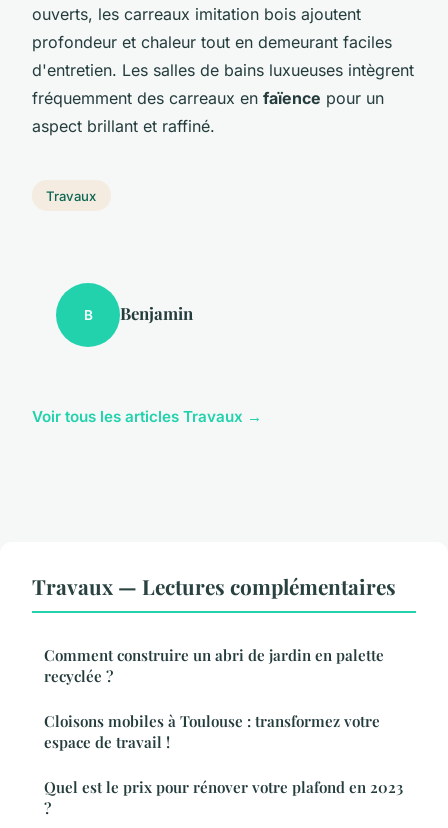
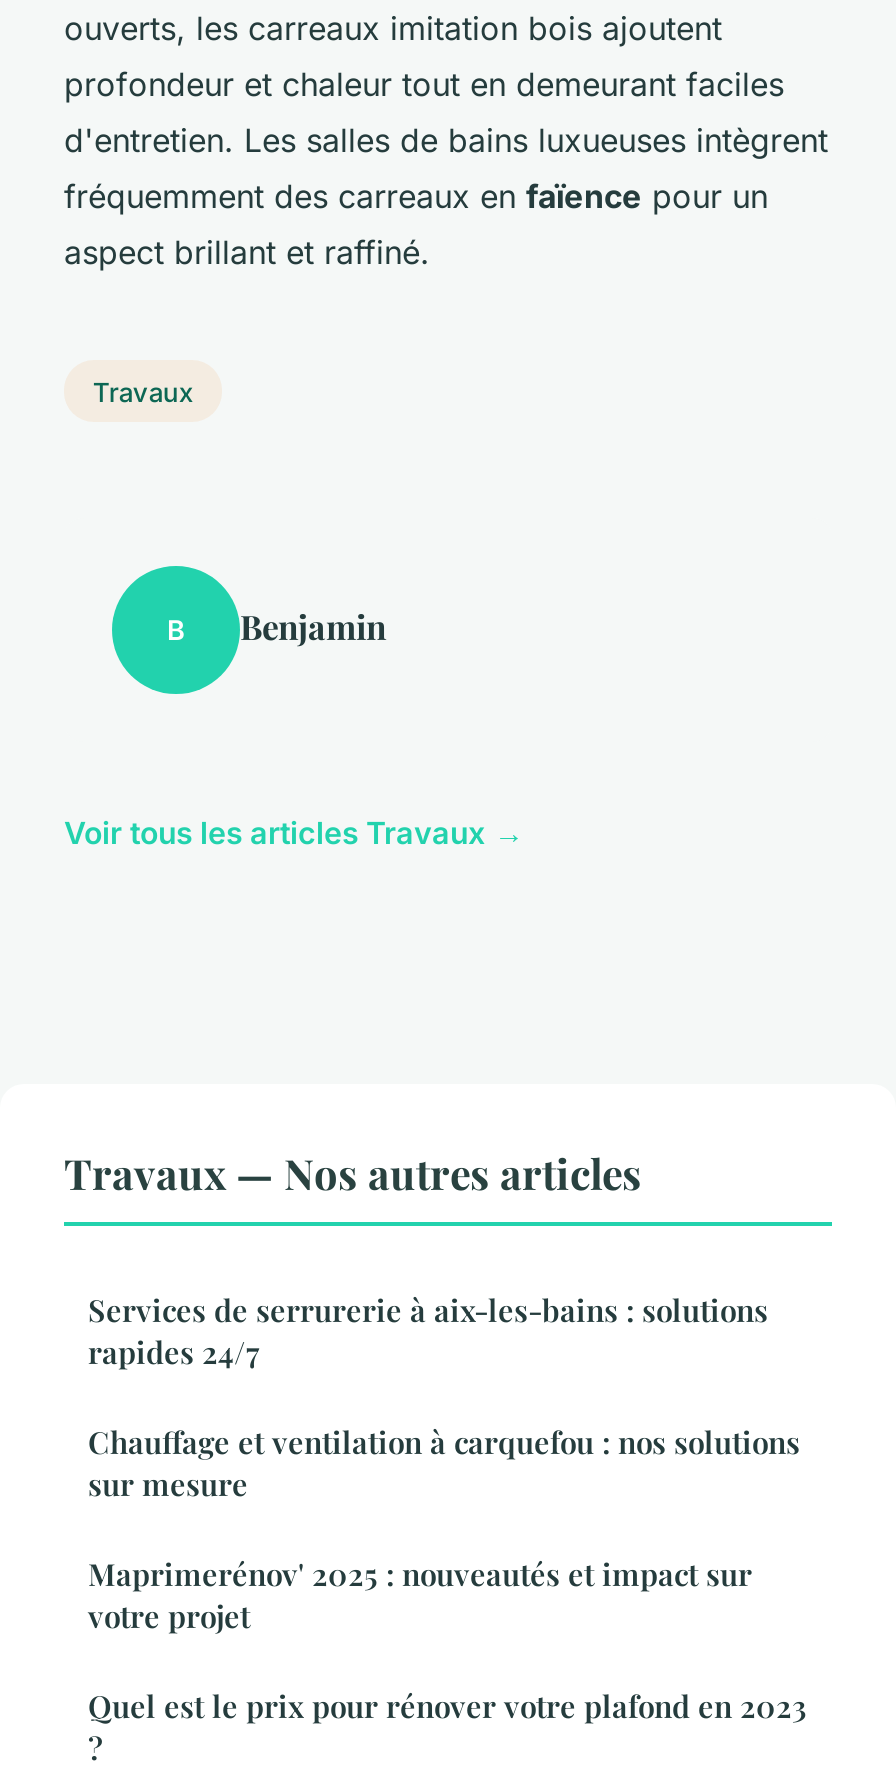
- Travaux — Lectures complémentaires
- Comment construire un abri de jardin en palette
- recyclée ?
- Cloisons mobiles à Toulouse : transformez votre
- espace de travail !
+ Travaux — Nos autres articles
+ Services de serrurerie à aix-les-bains : solutions
+ rapides 24/7
+ Chauffage et ventilation à carquefou : nos solutions
+ sur mesure
+ Maprimerénov' 2025 : nouveautés et impact sur
+ votre projet
